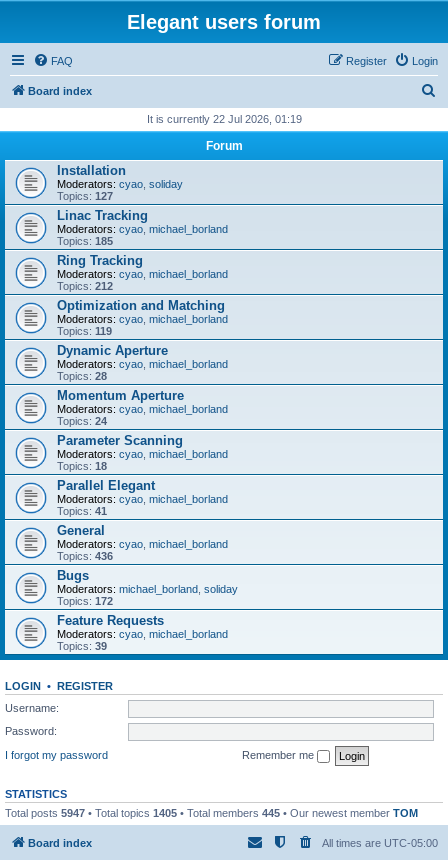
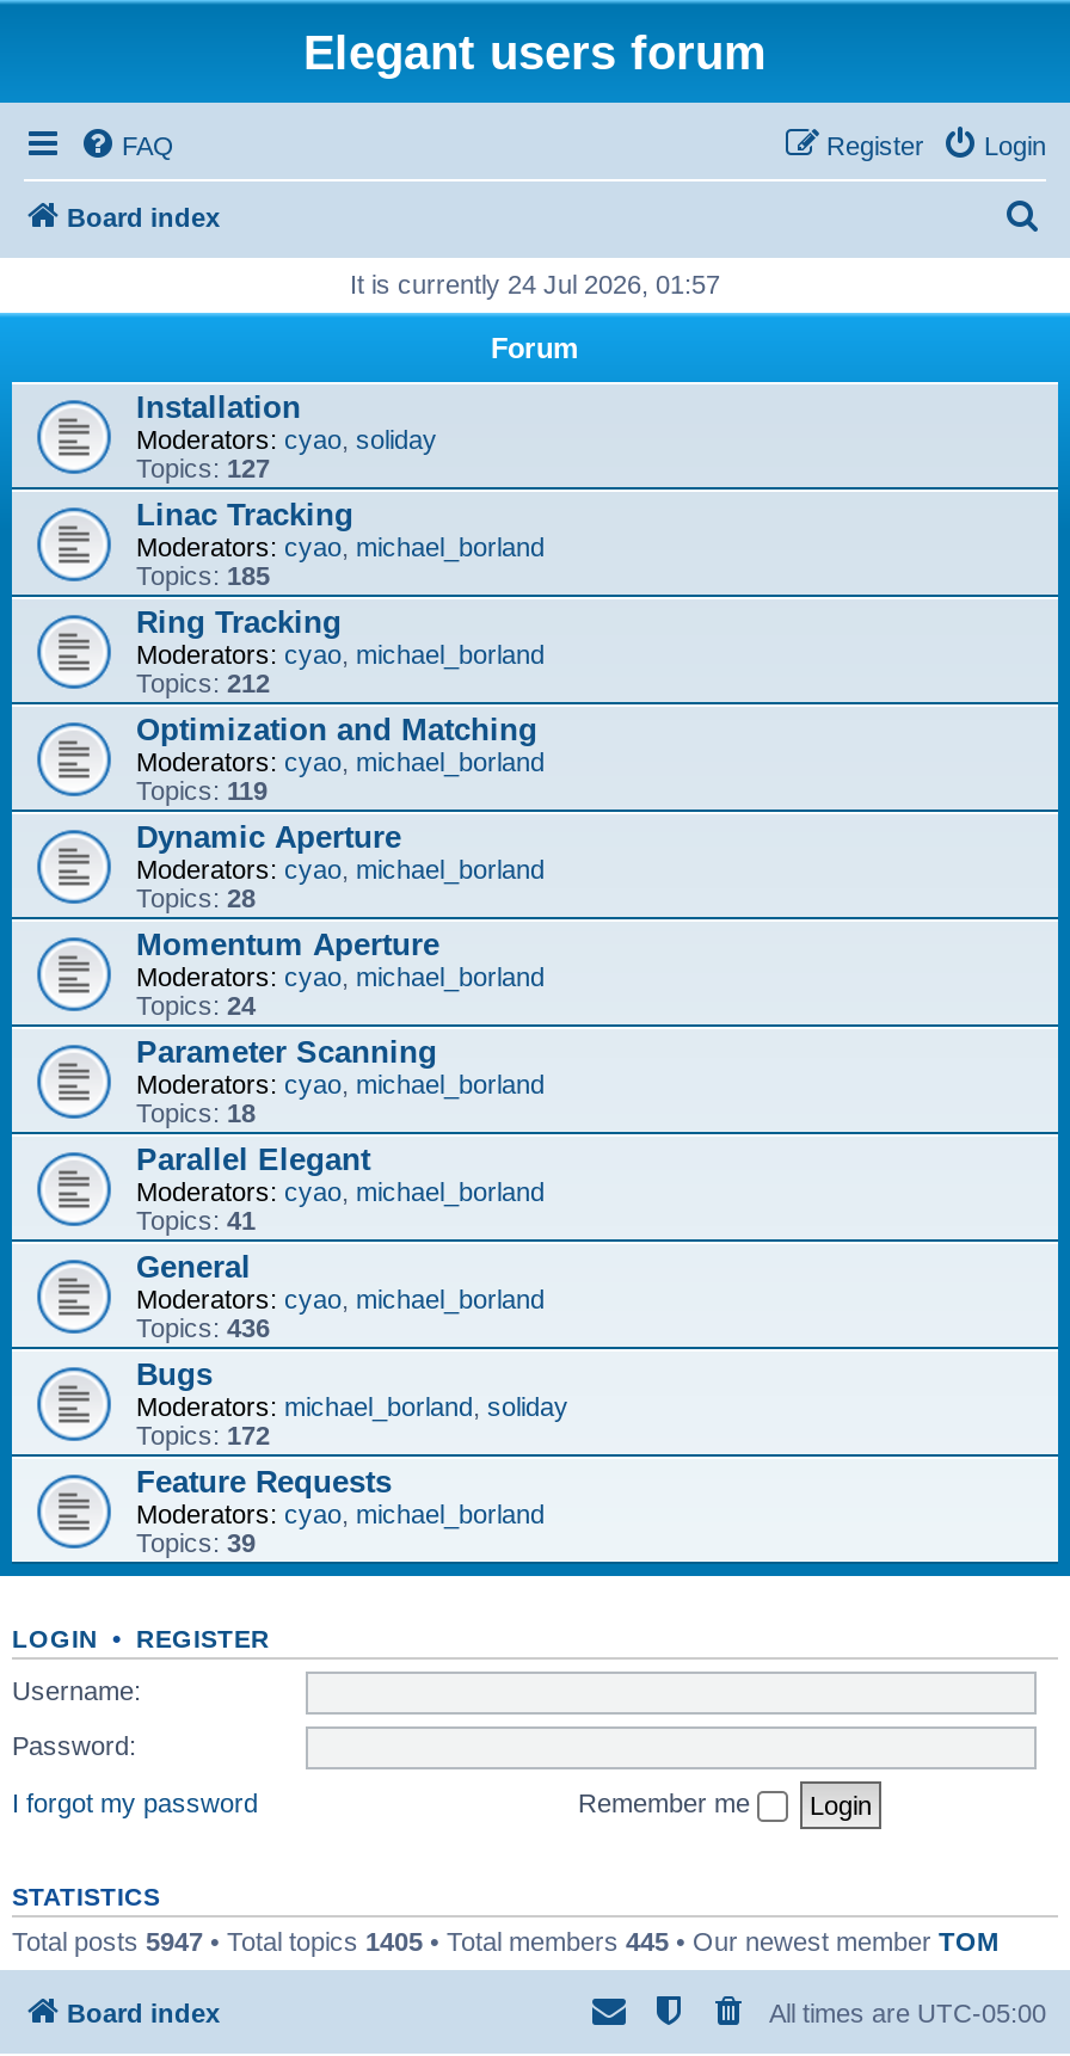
- It is currently 22 Jul 2026, 01:19
+ It is currently 24 Jul 2026, 01:57
